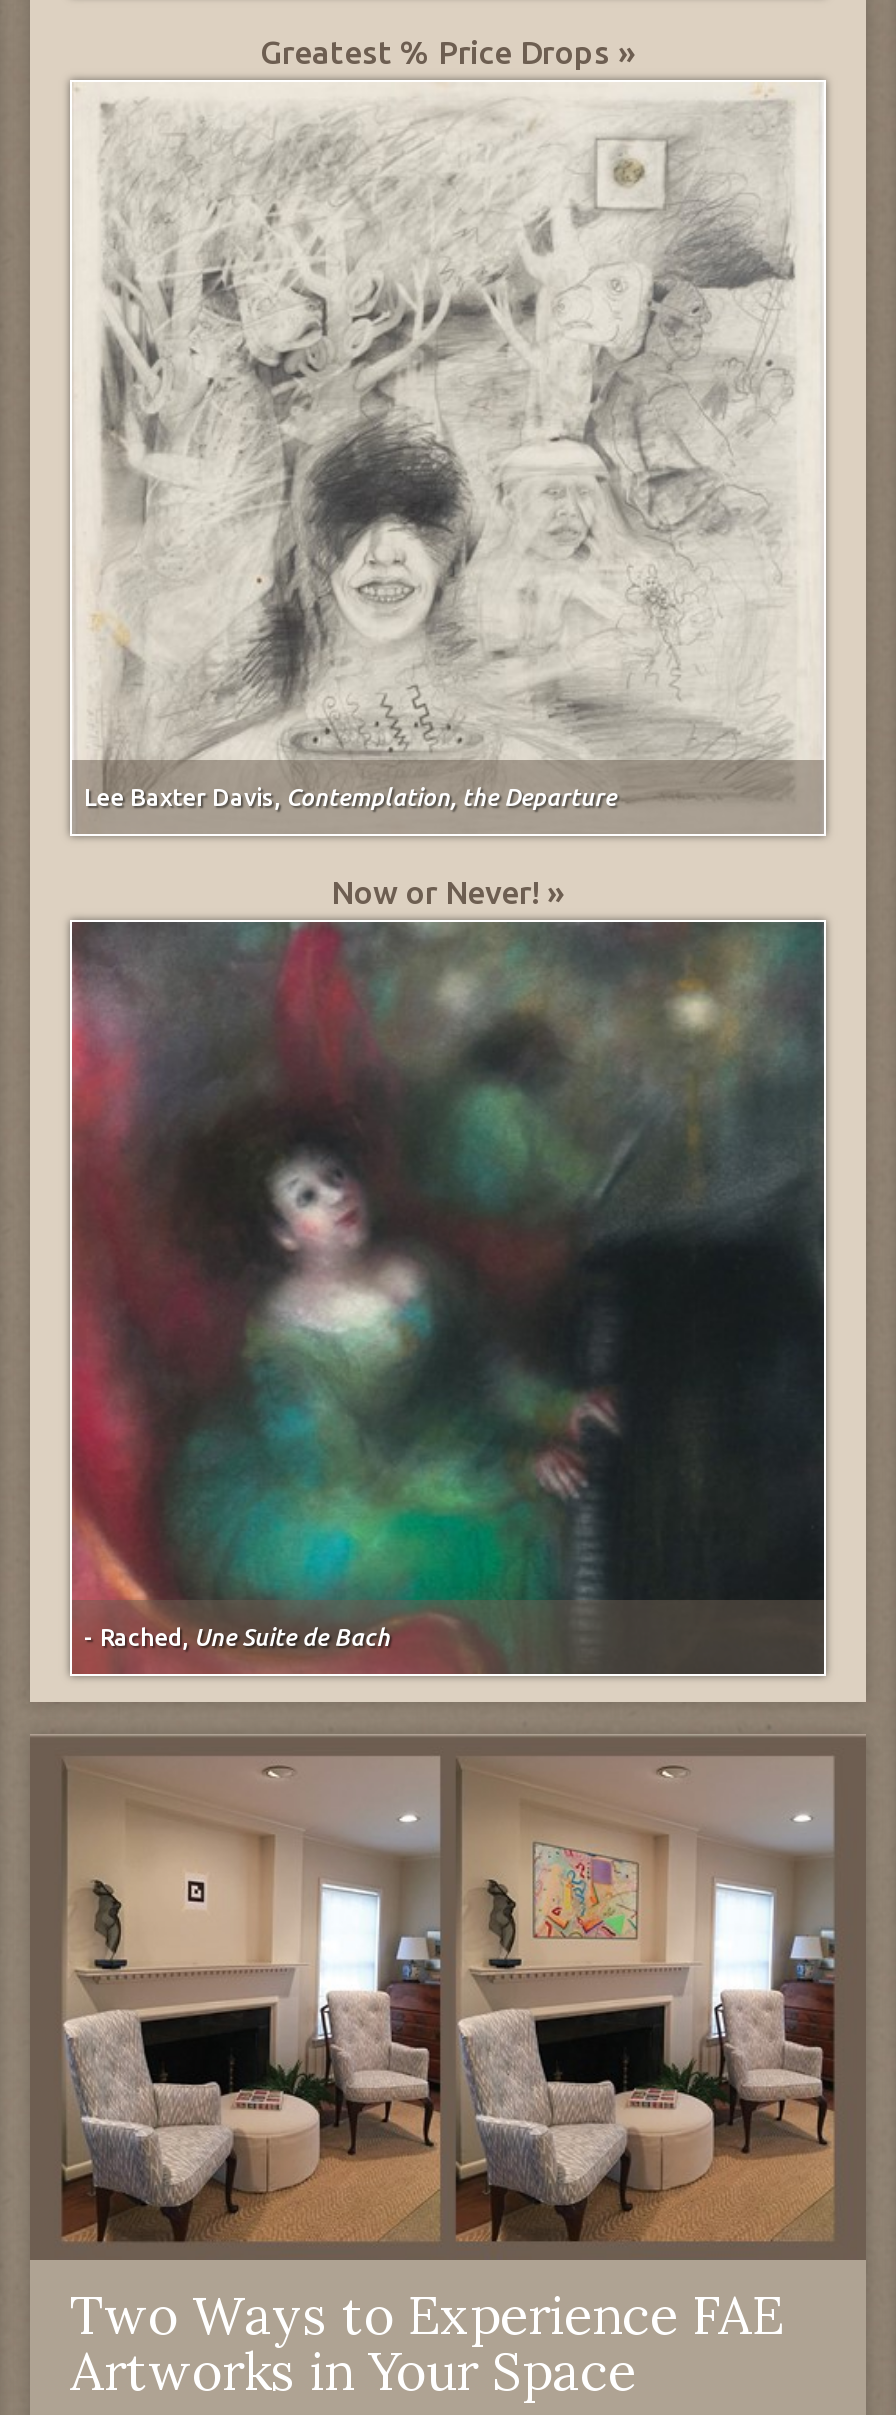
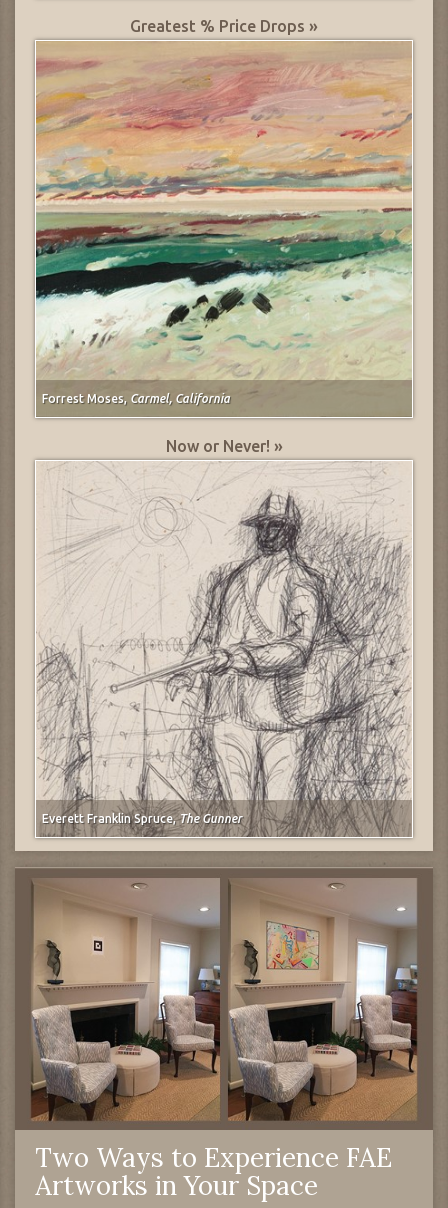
- [image]
- Lee Baxter Davis, Contemplation, the Departure
+ [image]
+ Forrest Moses, Carmel, California

- [image]
- - Rached, Une Suite de Bach
+ [image]
+ Everett Franklin Spruce, The Gunner
